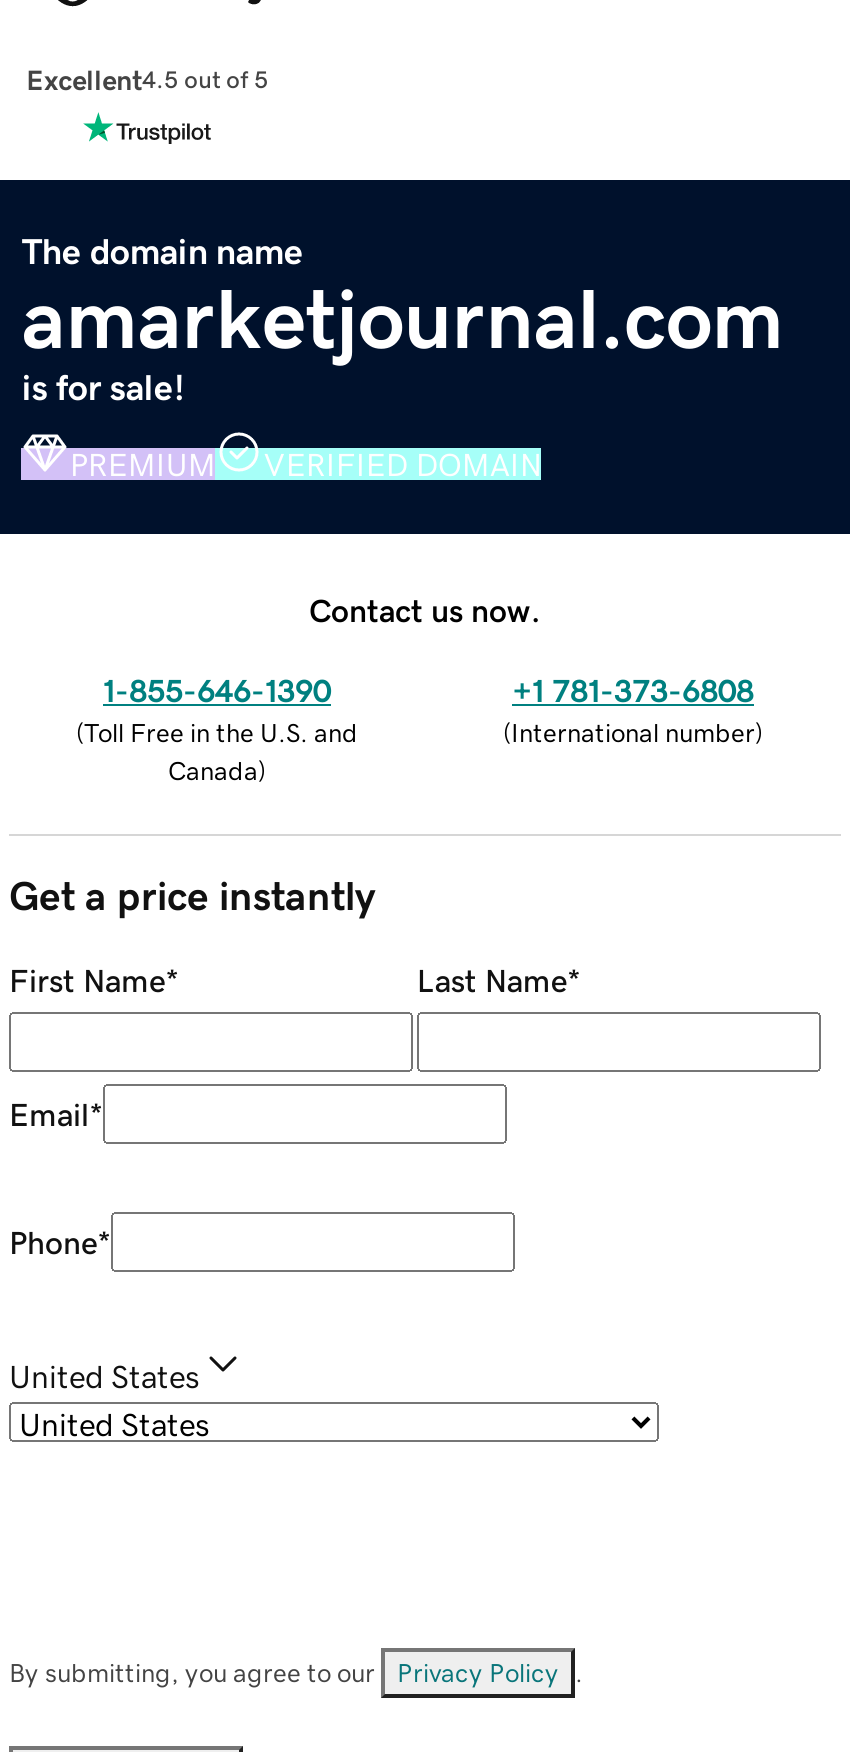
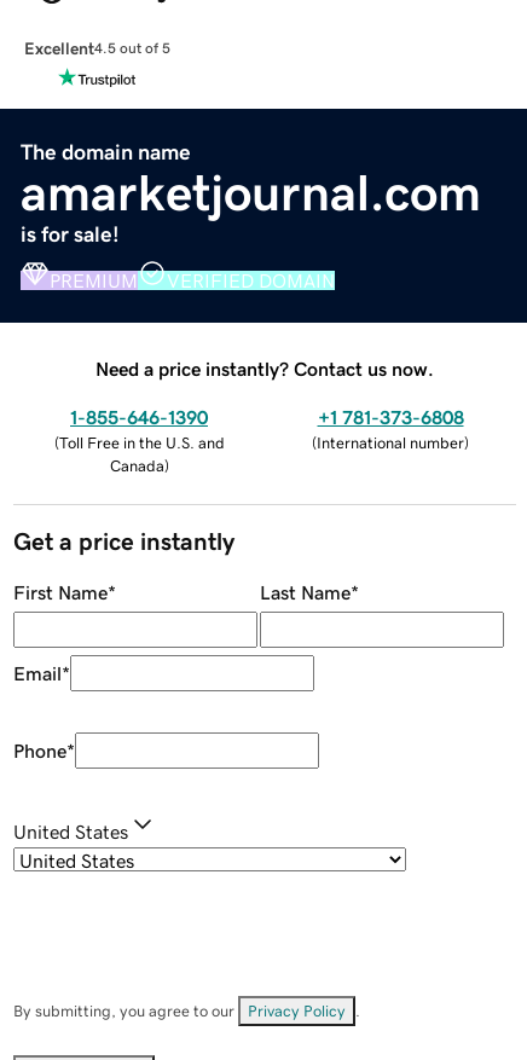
- Contact us now.
+ Need a price instantly? Contact us now.
